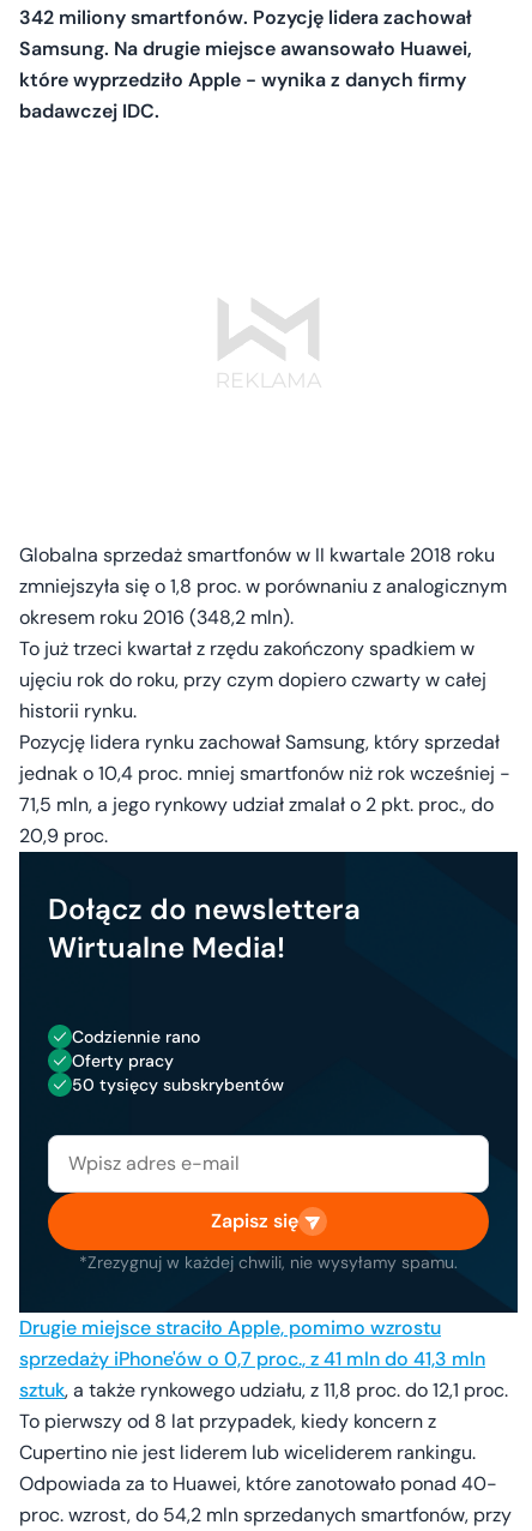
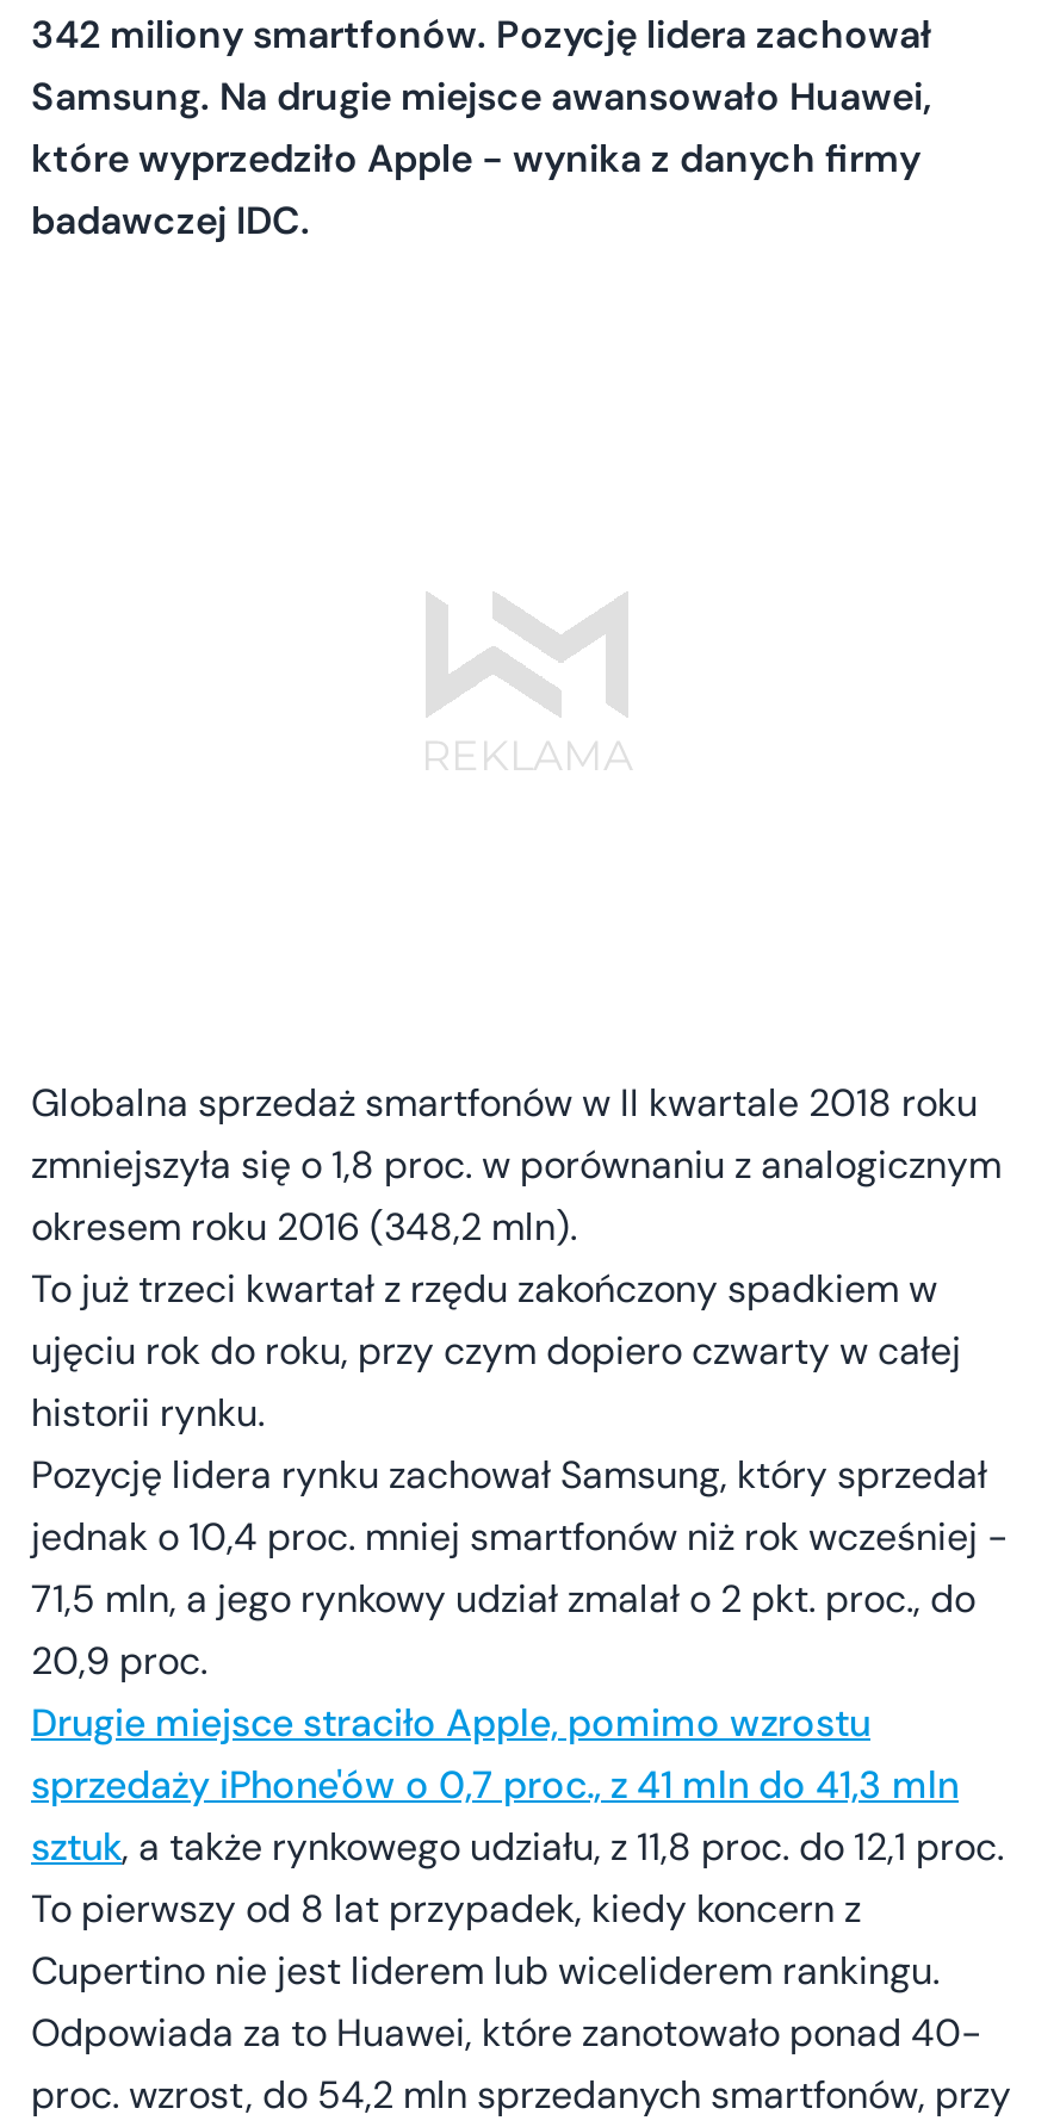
- [image]
- Dołącz do newslettera
- Wirtualne Media!
- Codziennie rano
- Oferty pracy
- 50 tysięcy subskrybentów

- Zapisz się
- *Zrezygnuj w każdej chwili, nie wysyłamy spamu.
